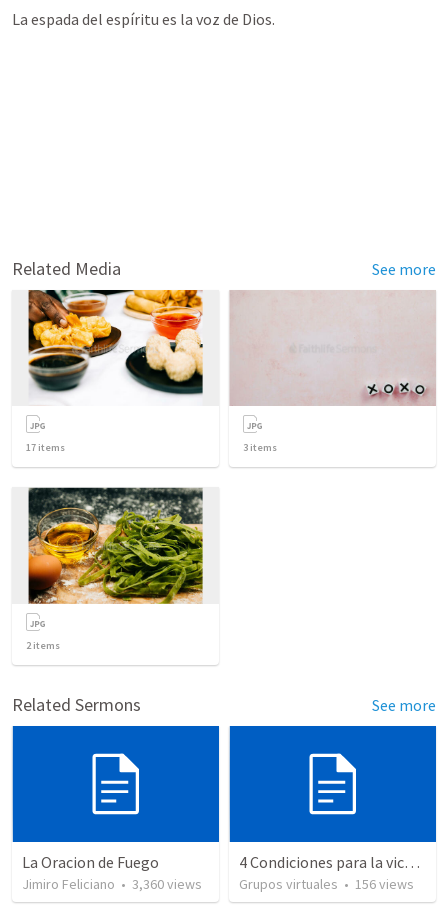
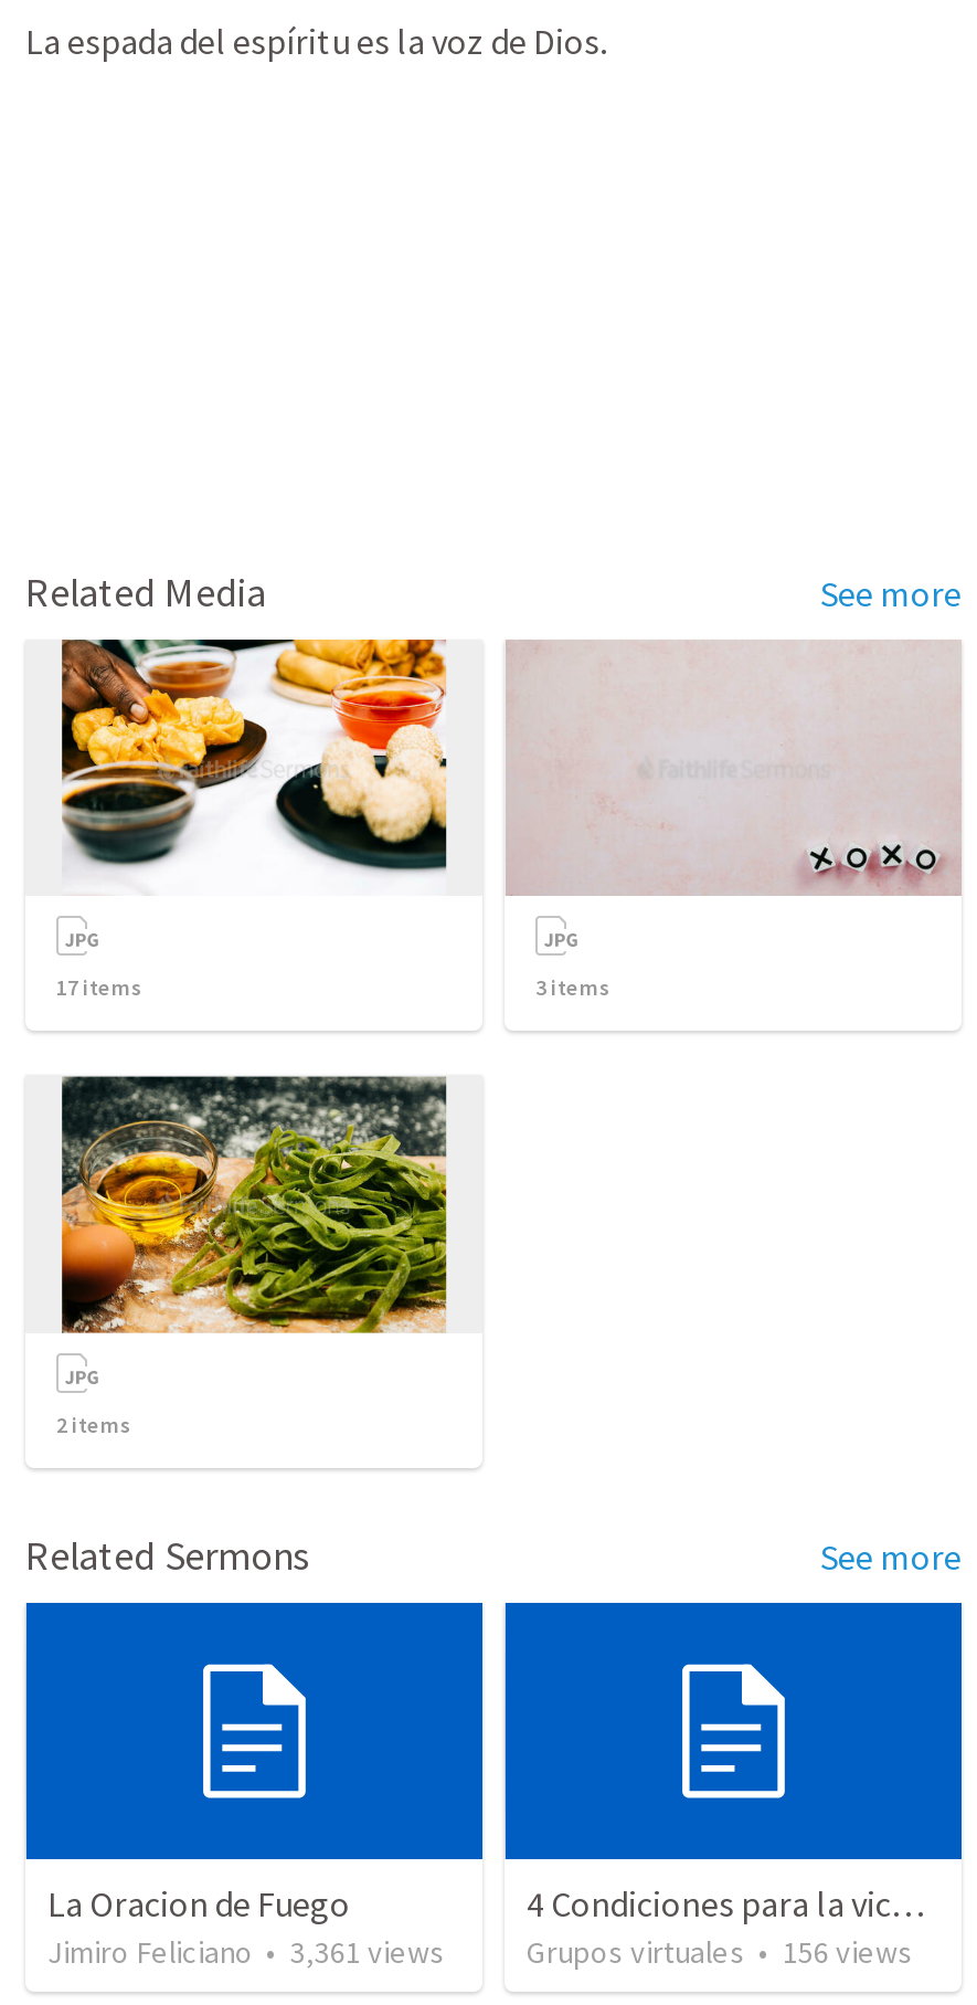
- Jimiro Feliciano • 3,360 views
+ Jimiro Feliciano • 3,361 views
